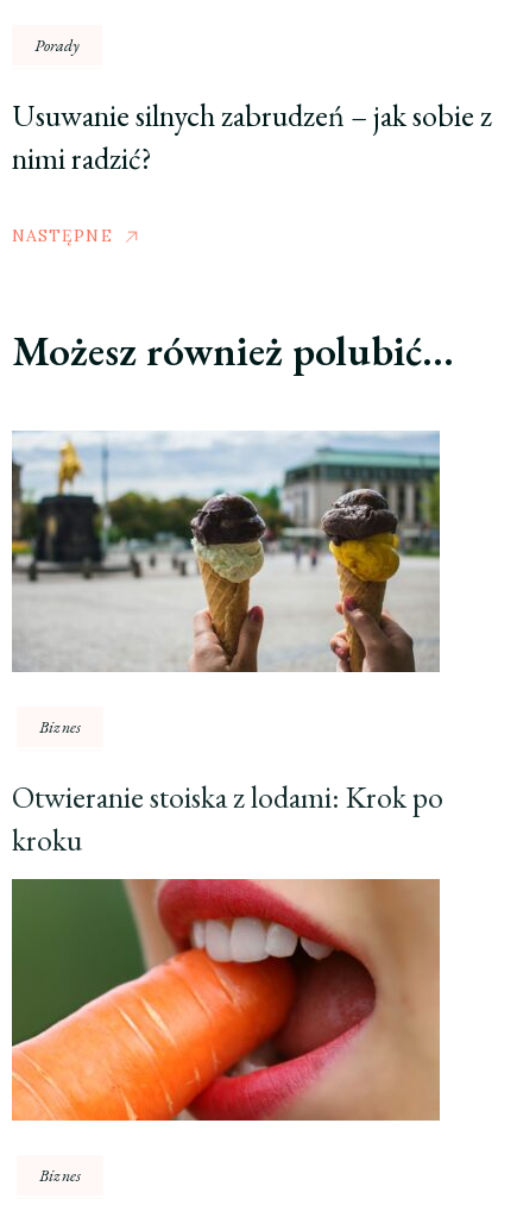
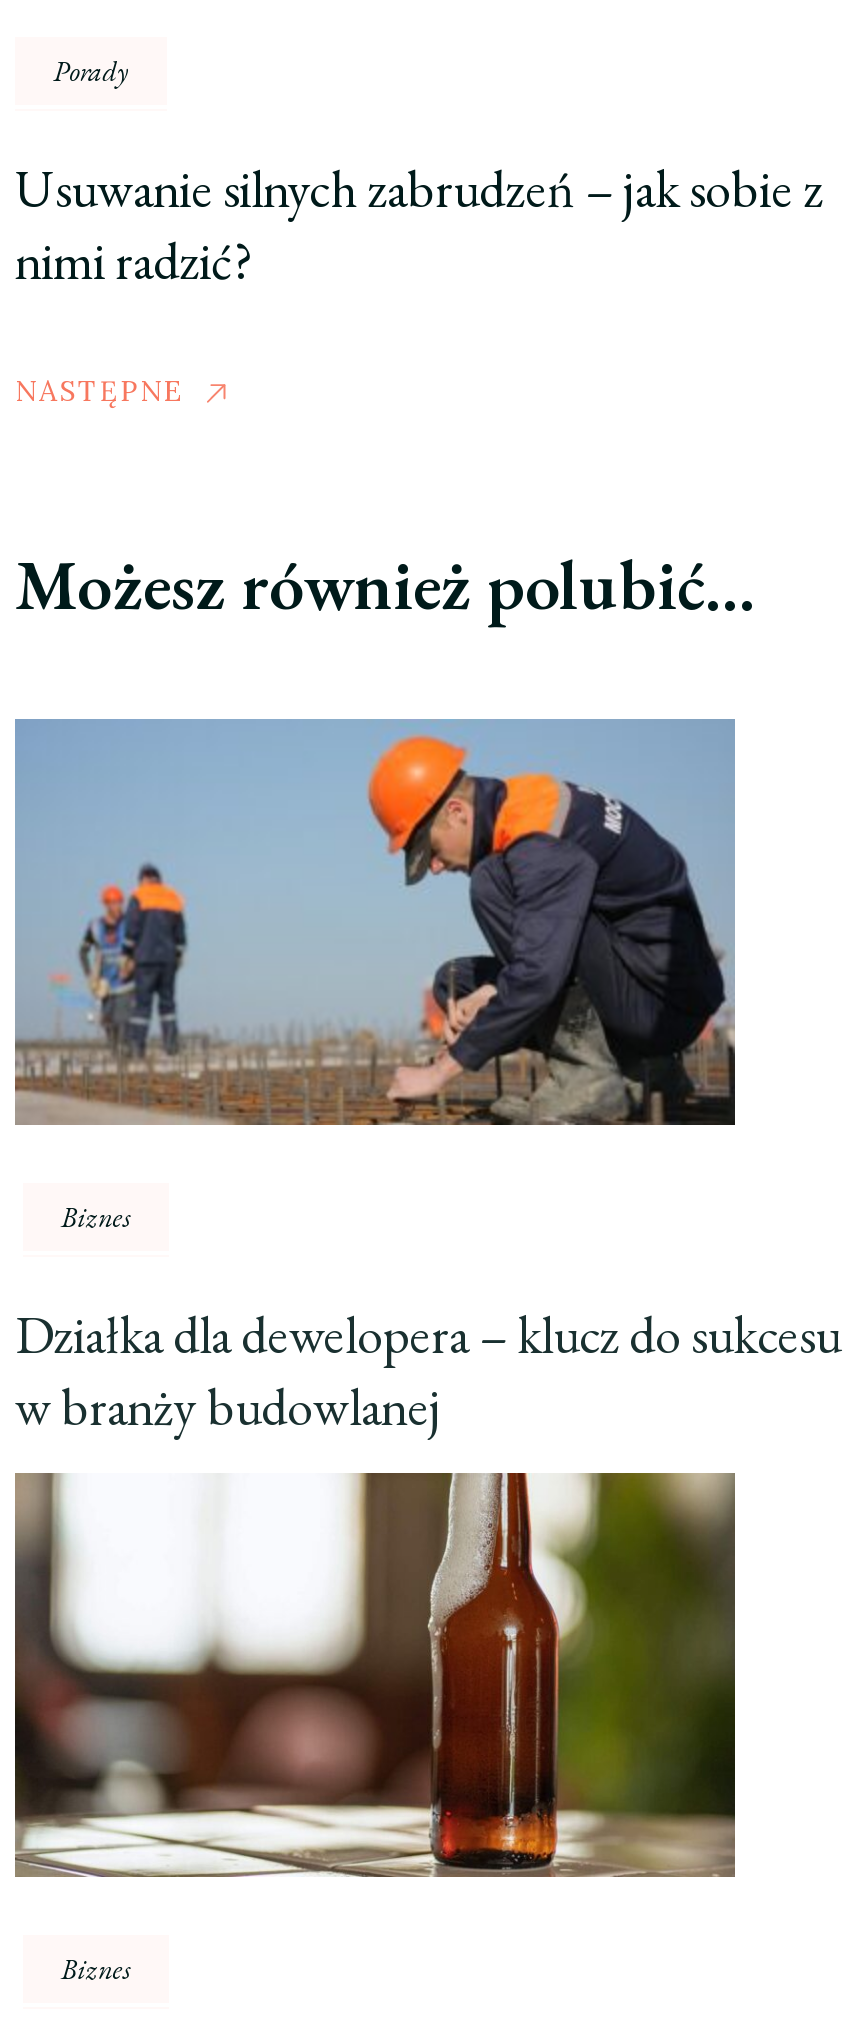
- [image]
+ [image]

- Otwieranie stoiska z lodami: Krok po
- kroku
+ Działka dla dewelopera – klucz do sukcesu
+ w branży budowlanej

- [image]
+ [image]
